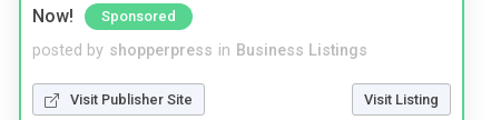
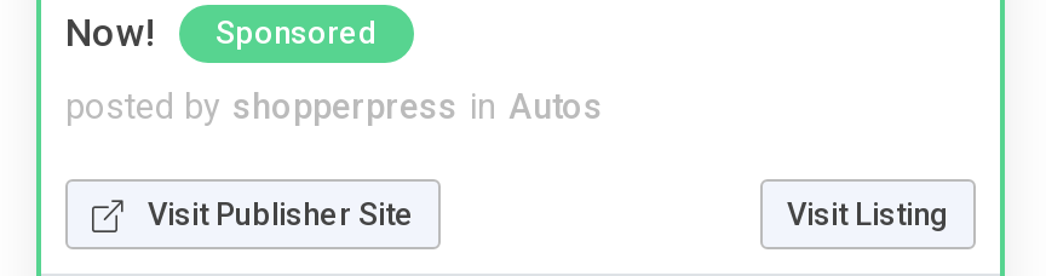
- posted by shopperpress in Business Listings
+ posted by shopperpress in Autos
